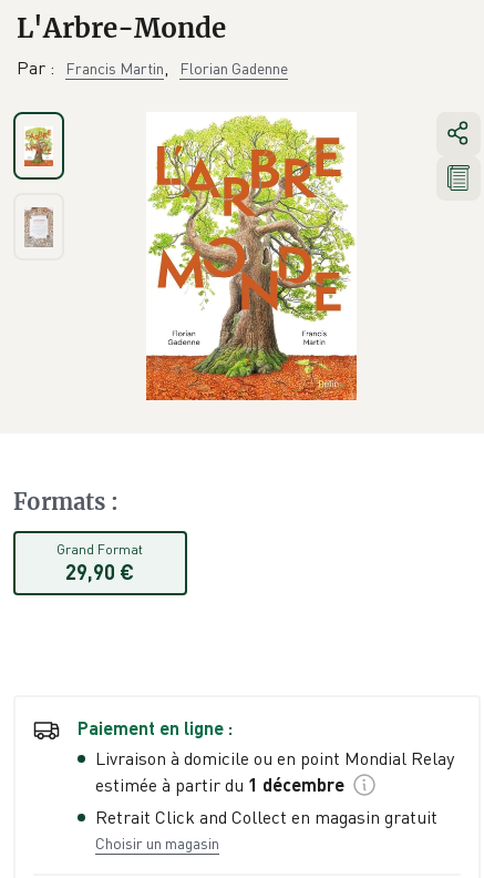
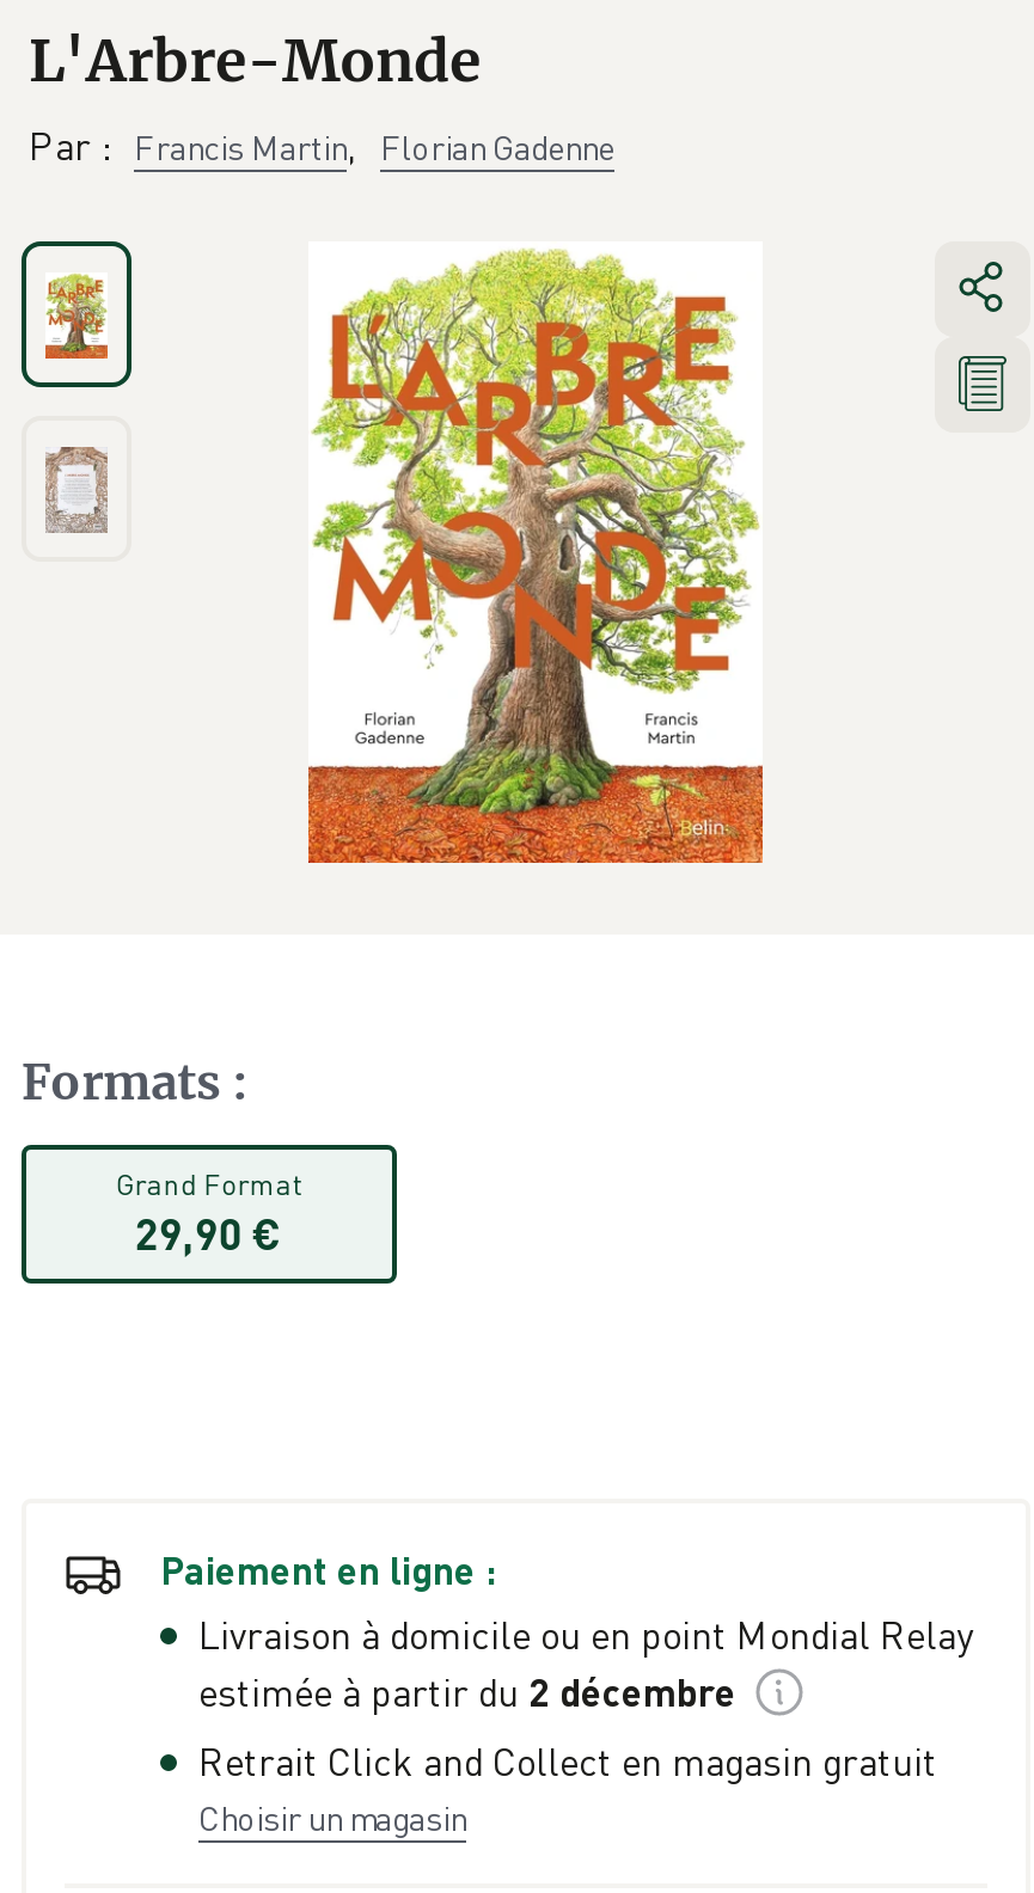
- estimée à partir du 1 décembre
+ estimée à partir du 2 décembre
